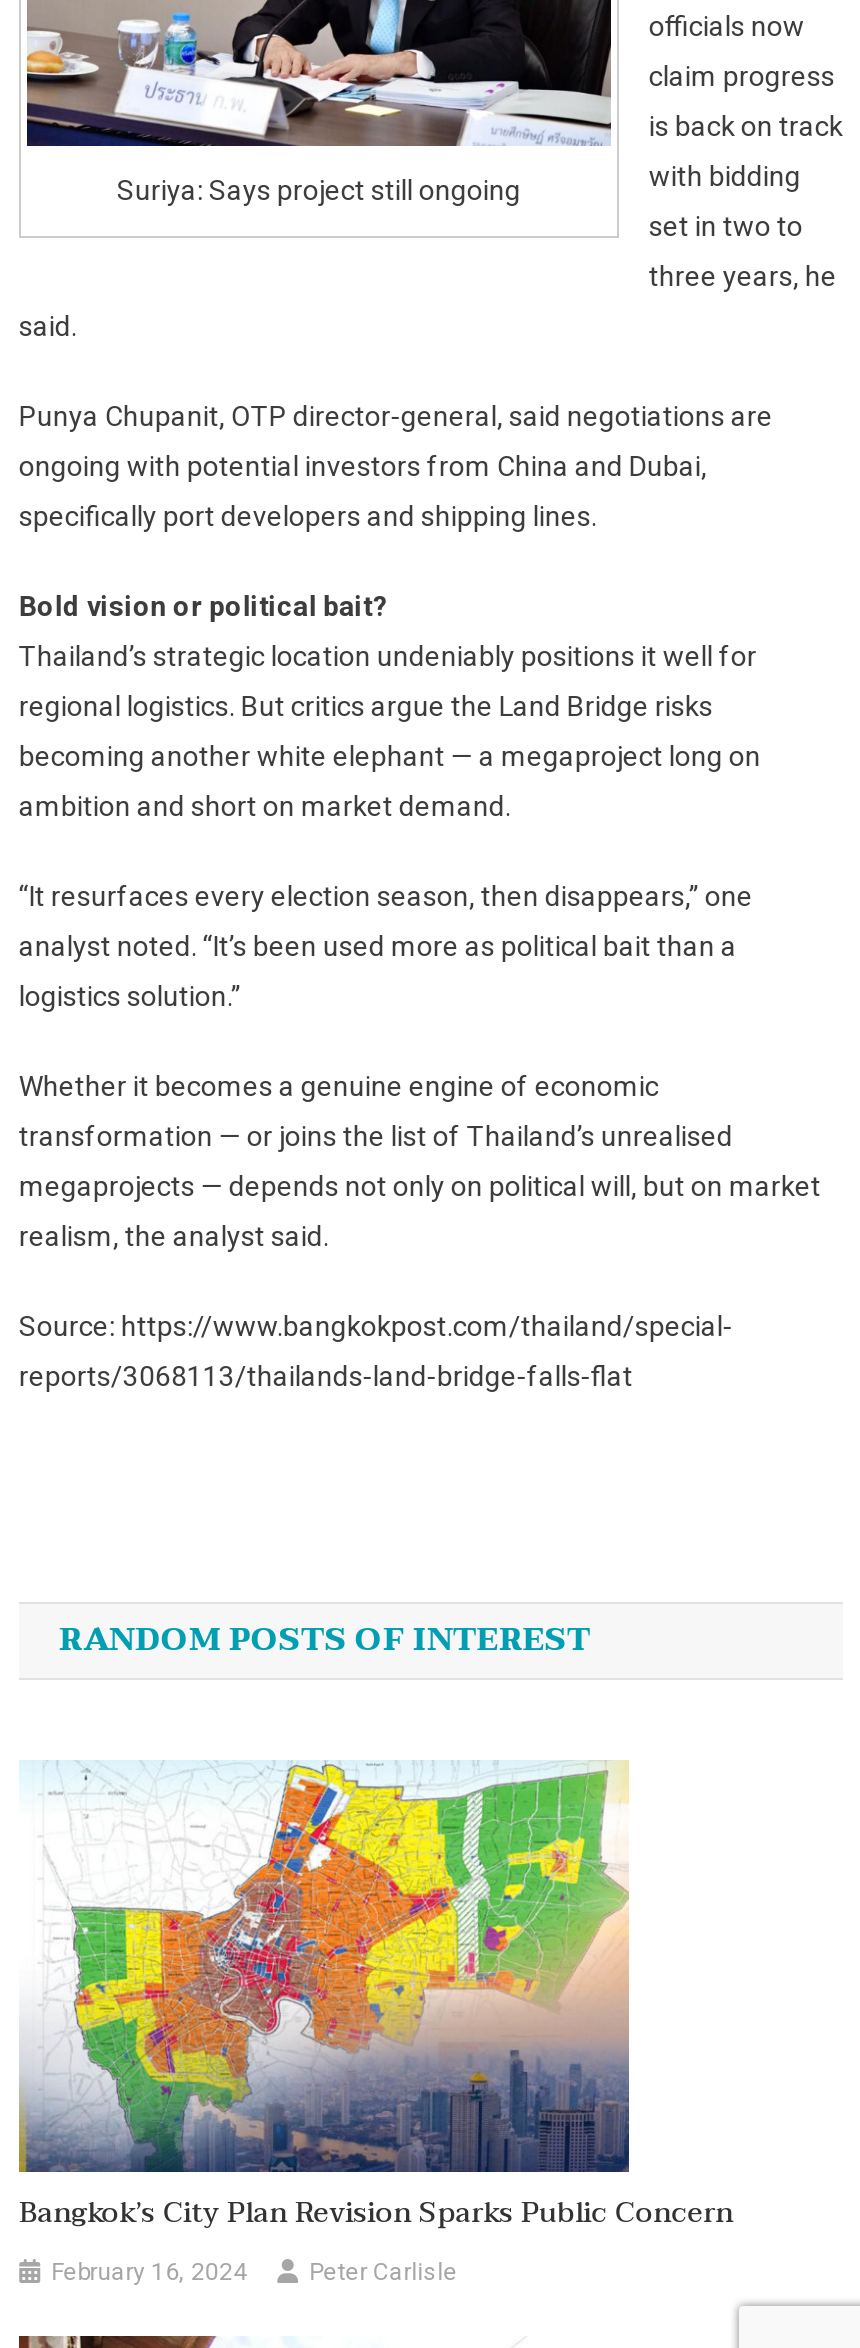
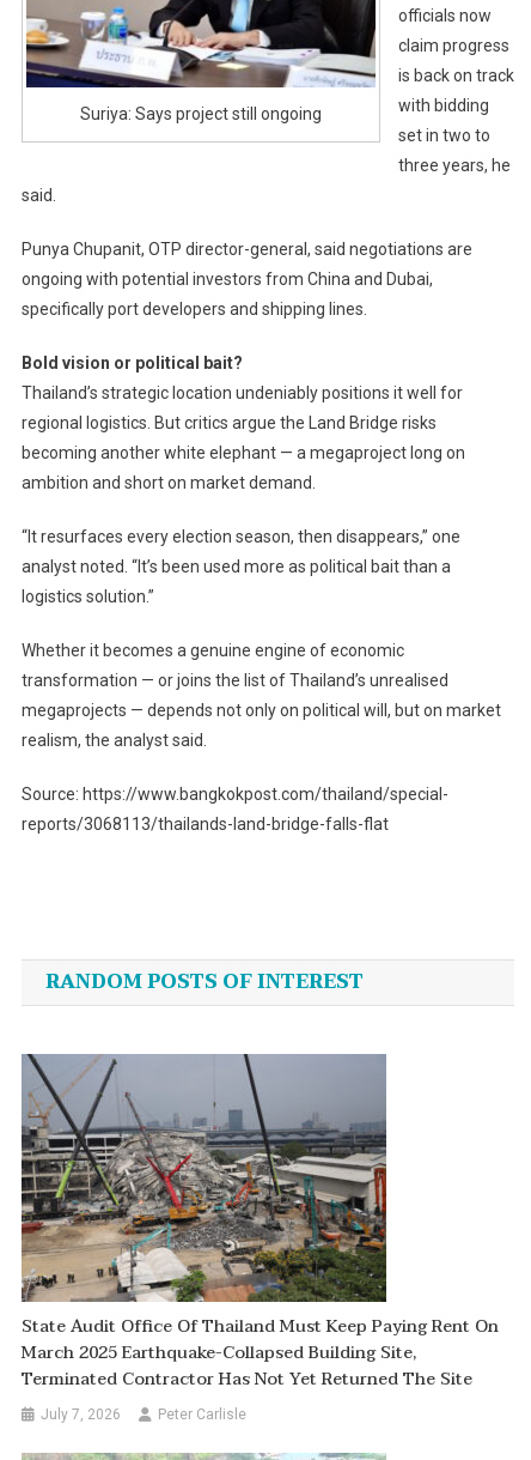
- [image]
+ [image]

- Bangkok’s City Plan Revision Sparks Public Concern
+ State Audit Office Of Thailand Must Keep Paying Rent On
+ March 2025 Earthquake-Collapsed Building Site,
+ Terminated Contractor Has Not Yet Returned The Site

- February 16, 2024
+ July 7, 2026
